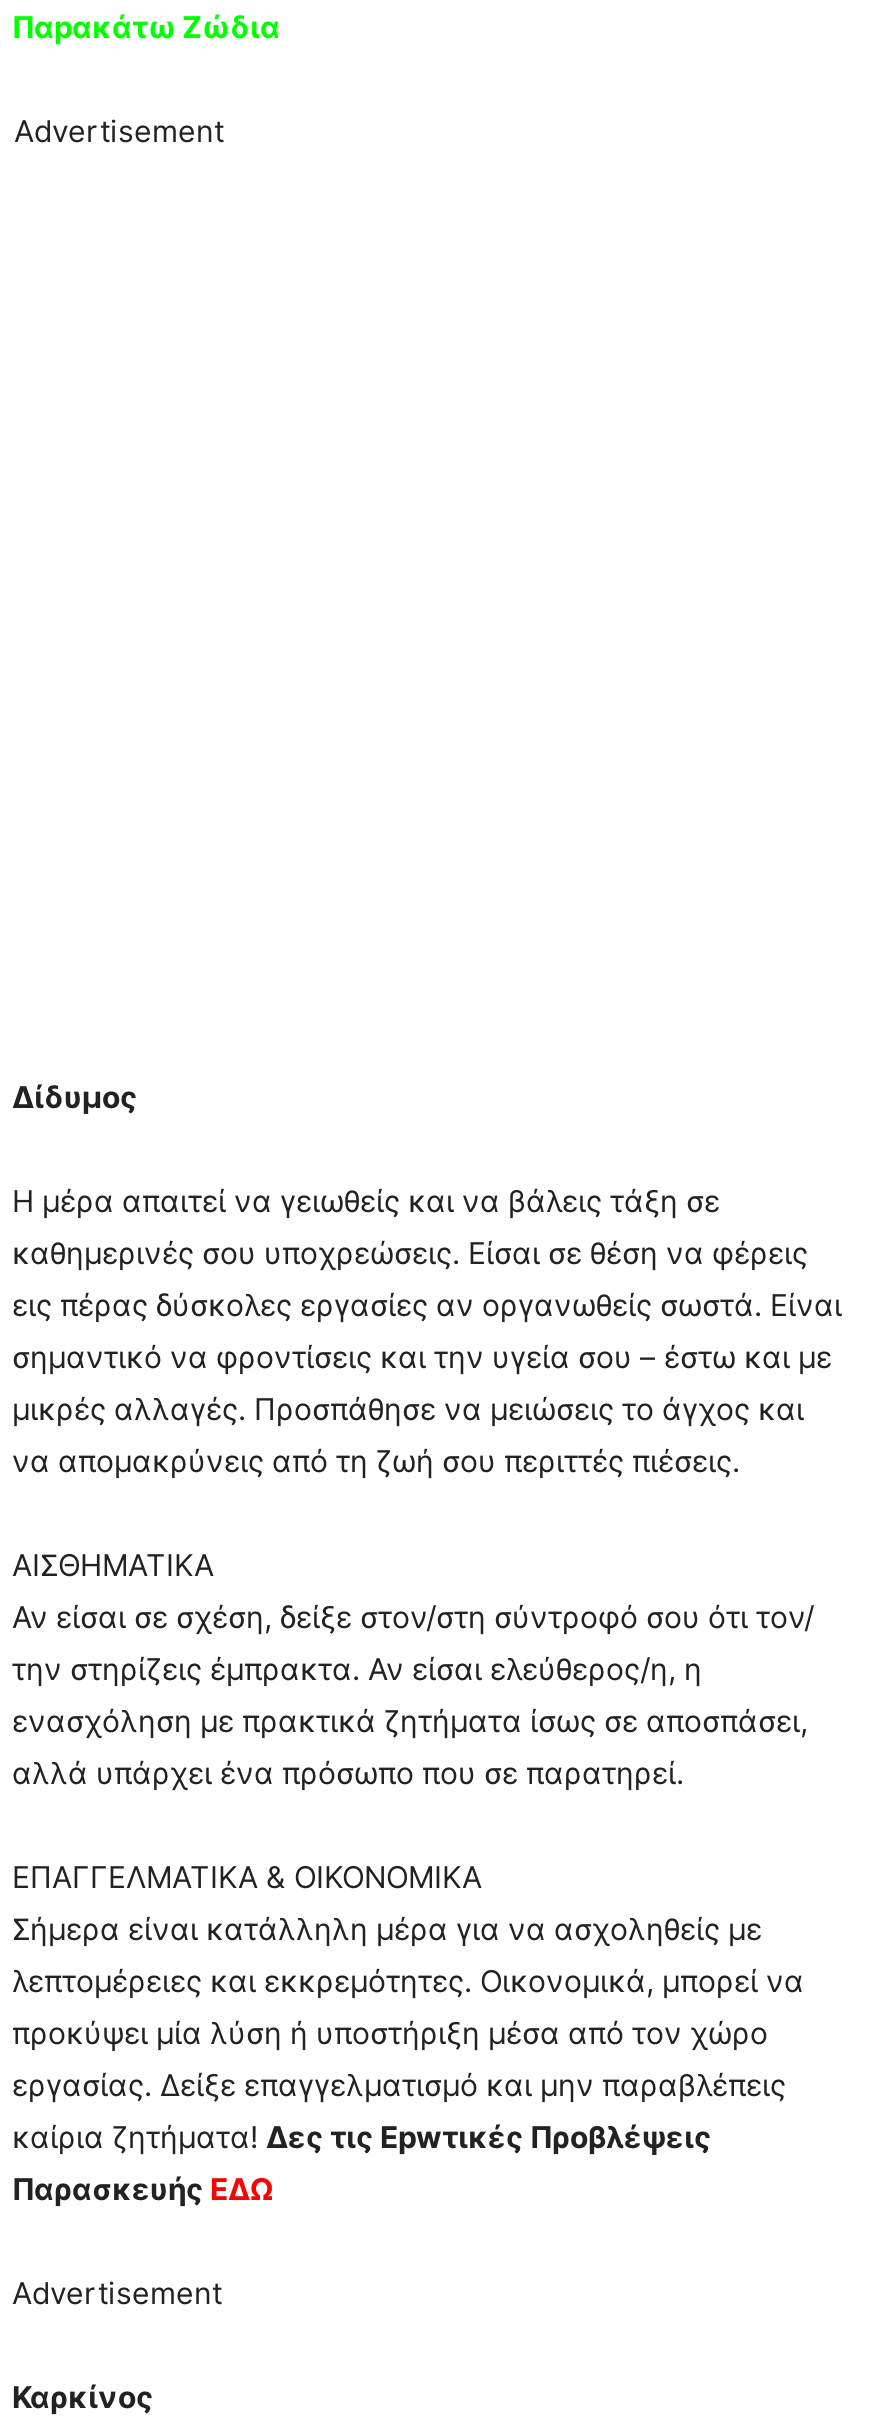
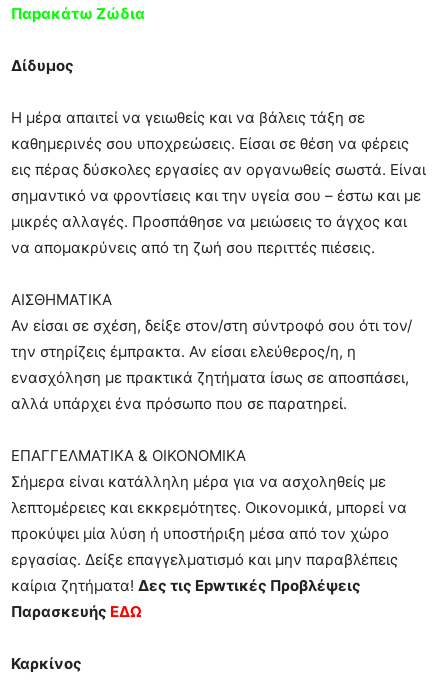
- Advertisement

- Advertisement
